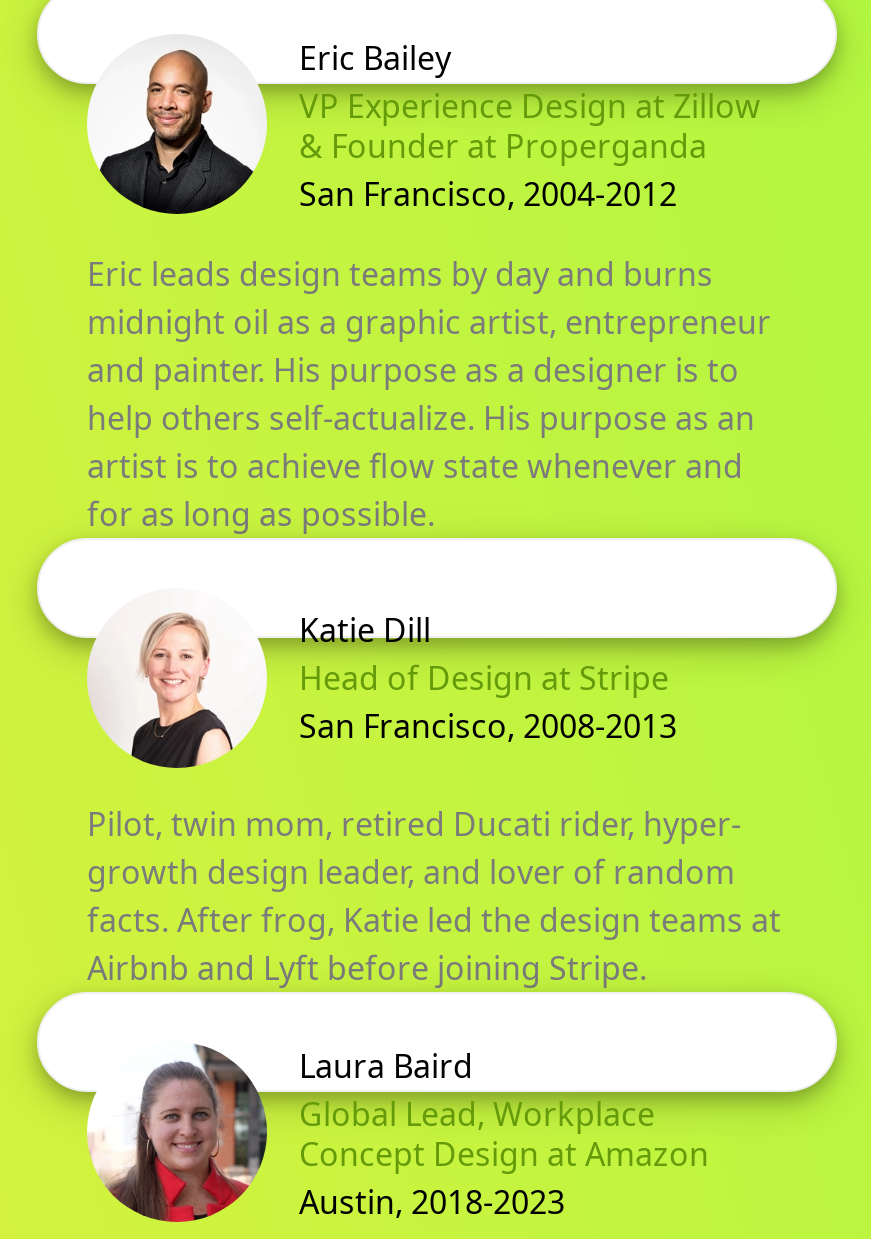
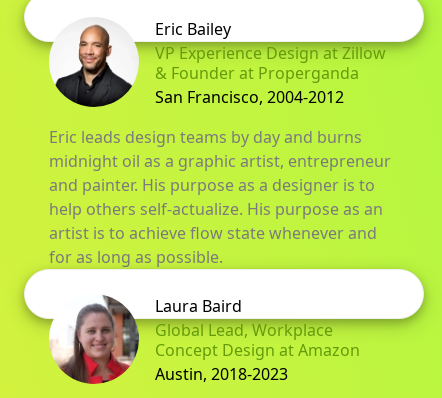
- [image]
- Katie Dill
- Head of Design at Stripe
- San Francisco, 2008-2013
- Pilot, twin mom, retired Ducati rider, hyper-
- growth design leader, and lover of random
- facts. After frog, Katie led the design teams at
- Airbnb and Lyft before joining Stripe.
